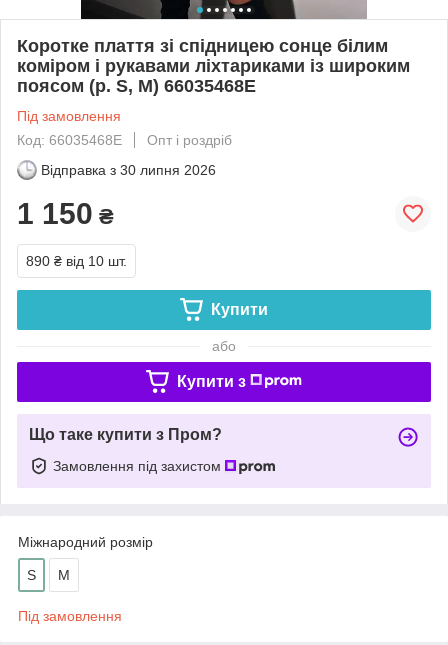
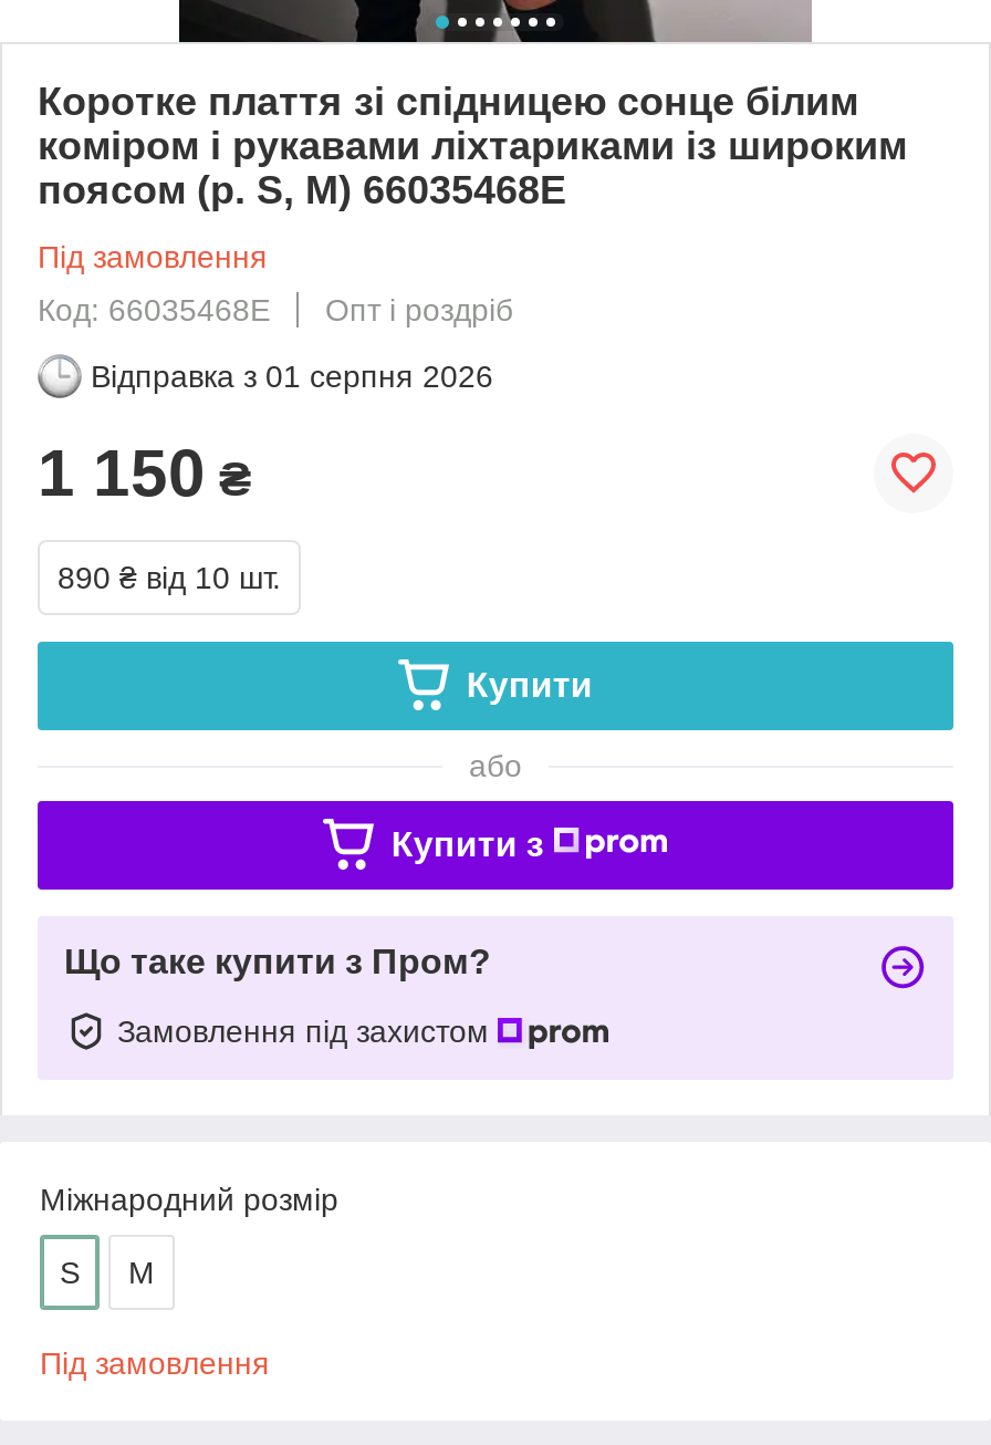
- Відправка з 30 липня 2026
+ Відправка з 01 серпня 2026
